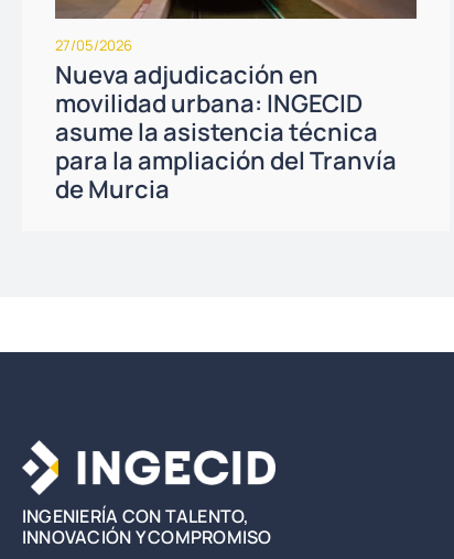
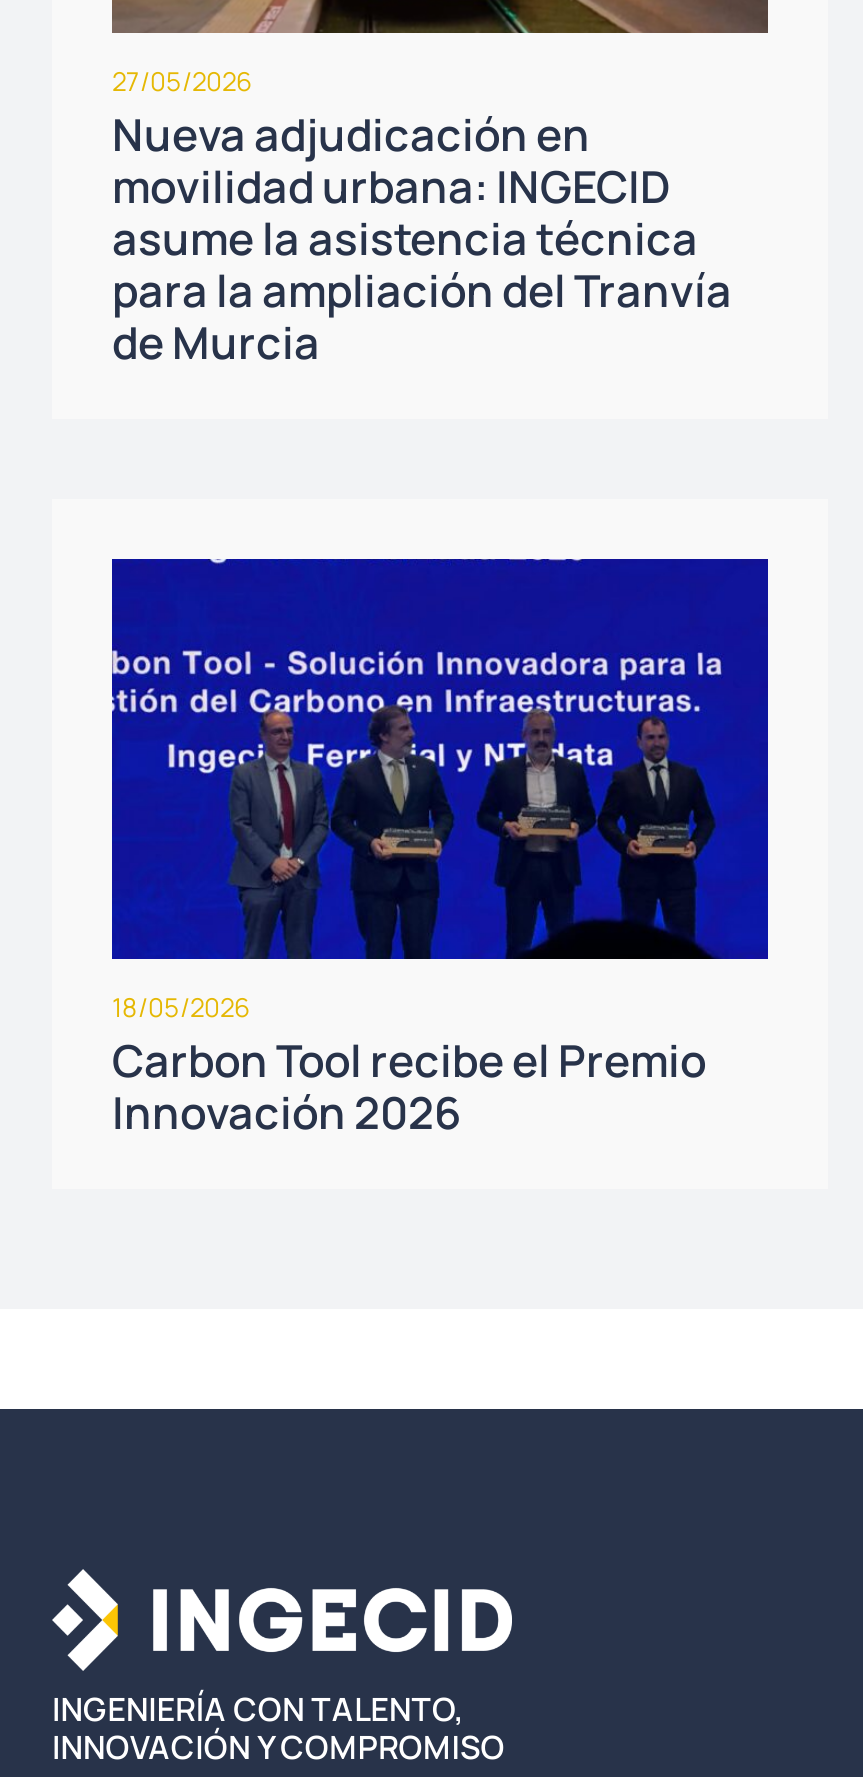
+ [image]
+ 18/05/2026
+ Carbon Tool recibe el Premio
+ Innovación 2026
